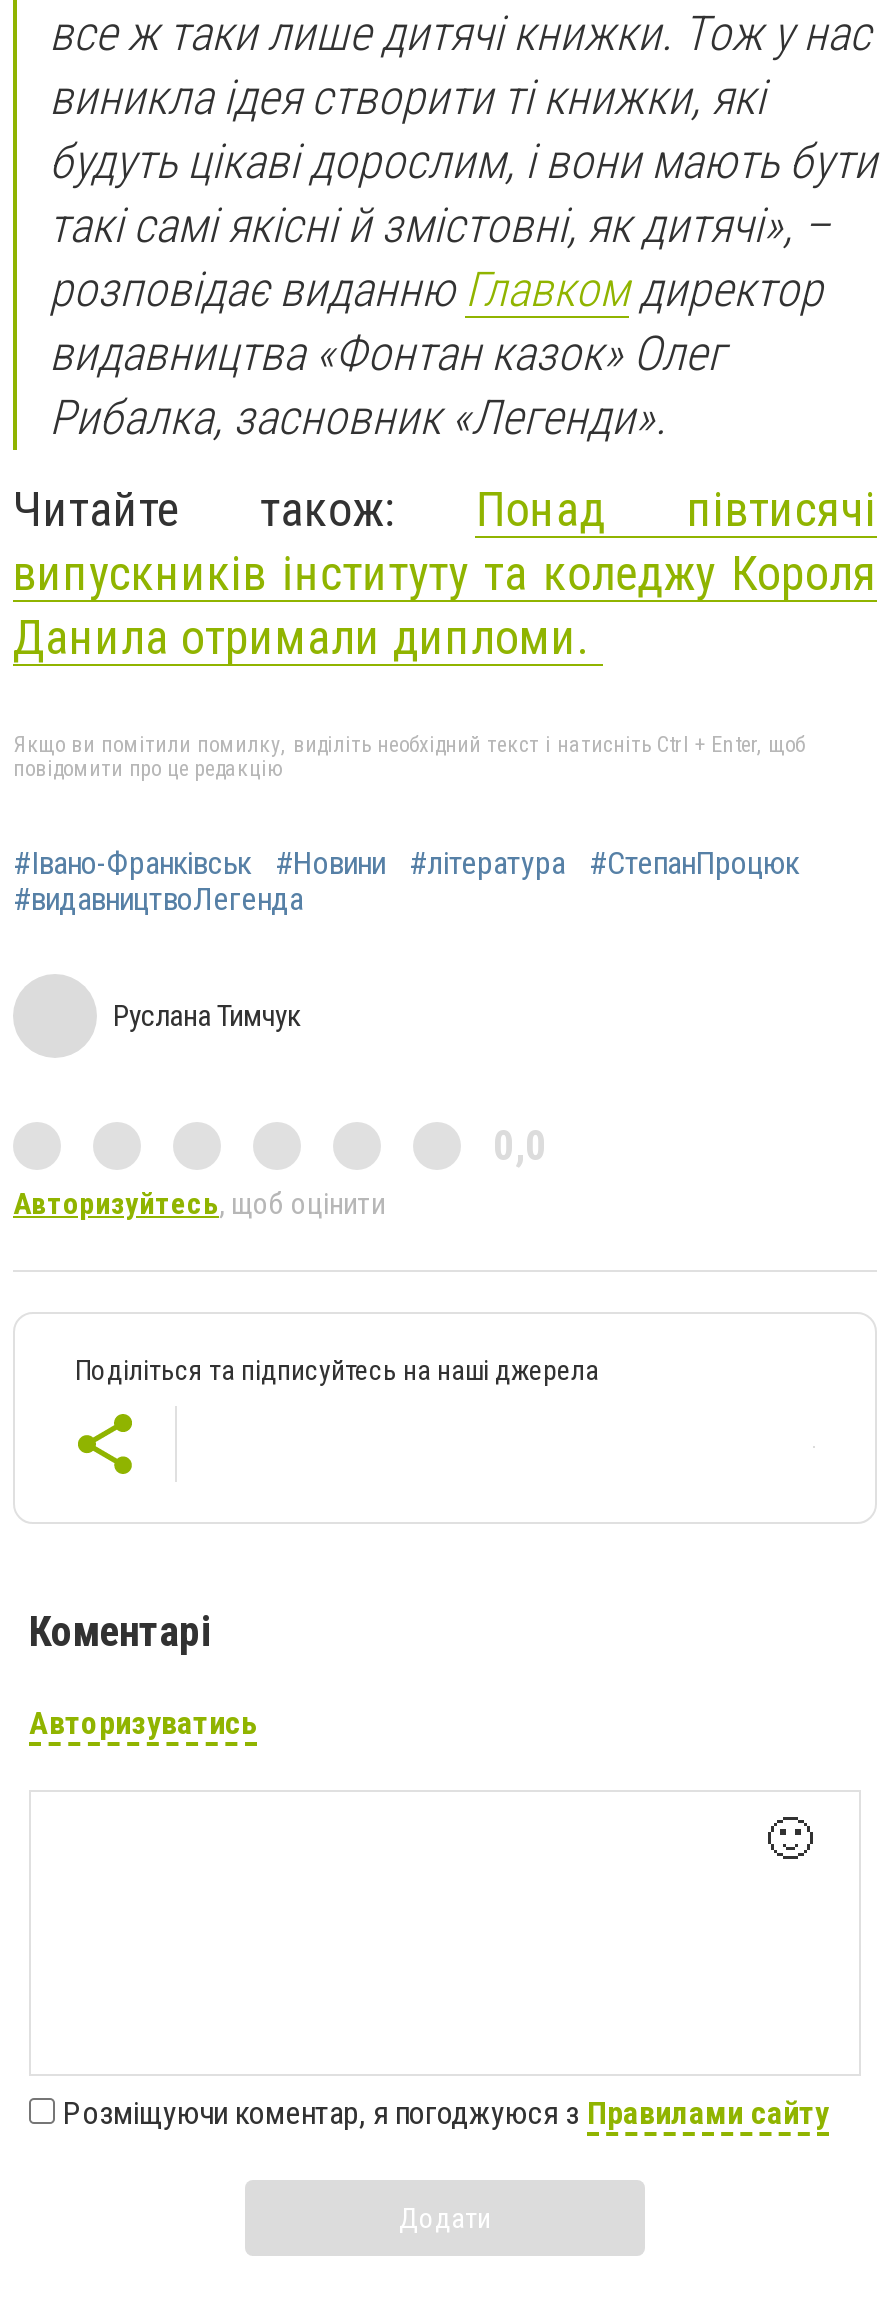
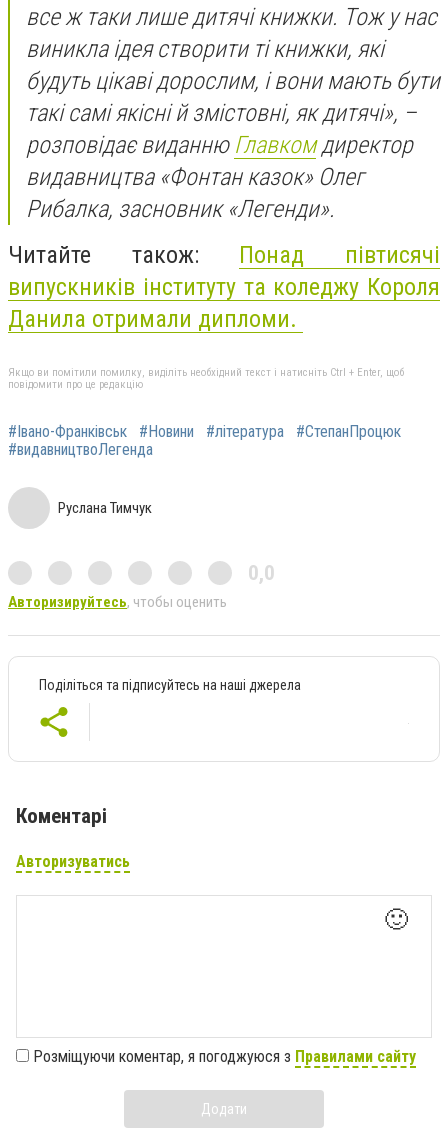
- Авторизуйтесь, щоб оцінити
+ Авторизируйтесь, чтобы оценить
